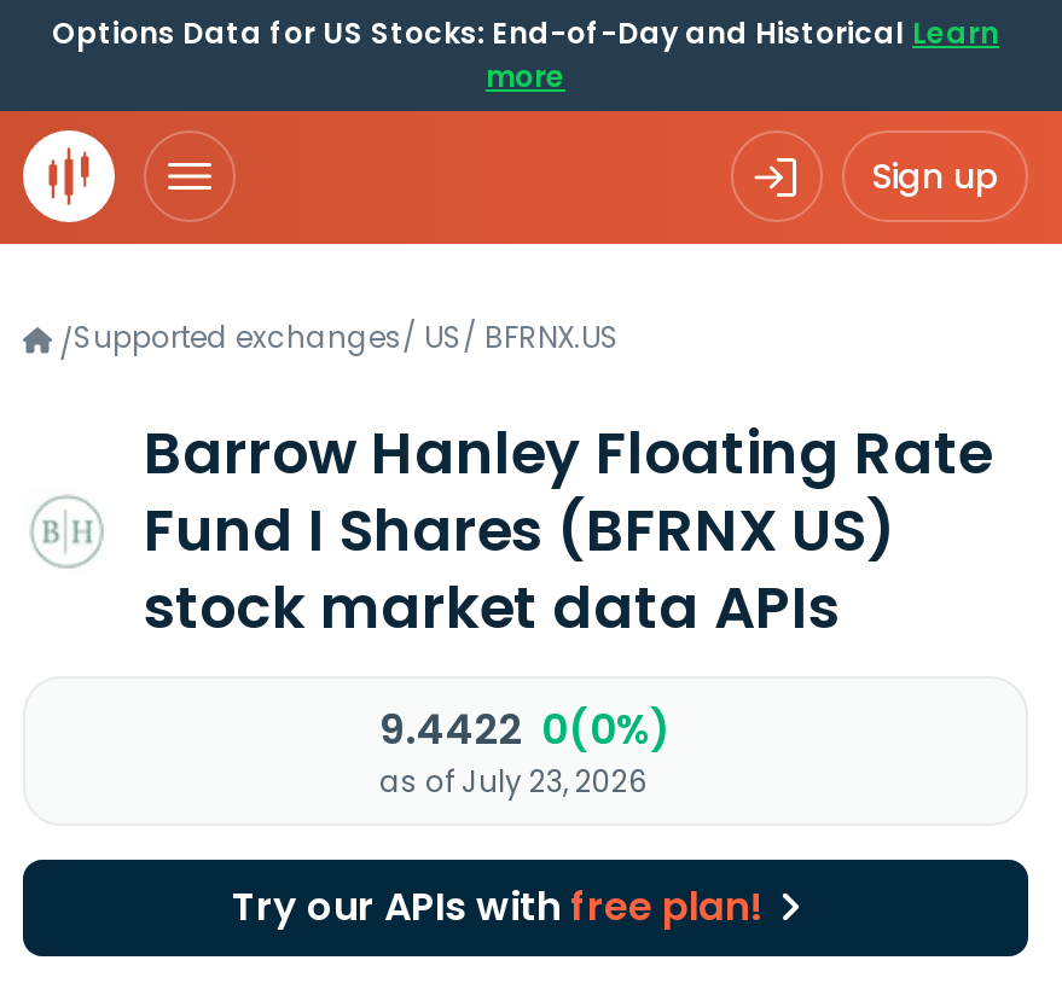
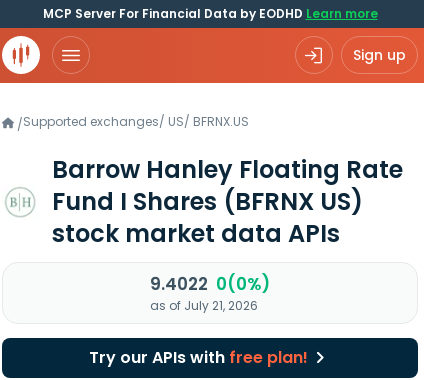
- Options Data for US Stocks: End-of-Day and Historical Learn
- more
+ MCP Server For Financial Data by EODHD Learn more

- 9.4422 0(0%)
+ 9.4022 0(0%)

- as of July 23, 2026
+ as of July 21, 2026
